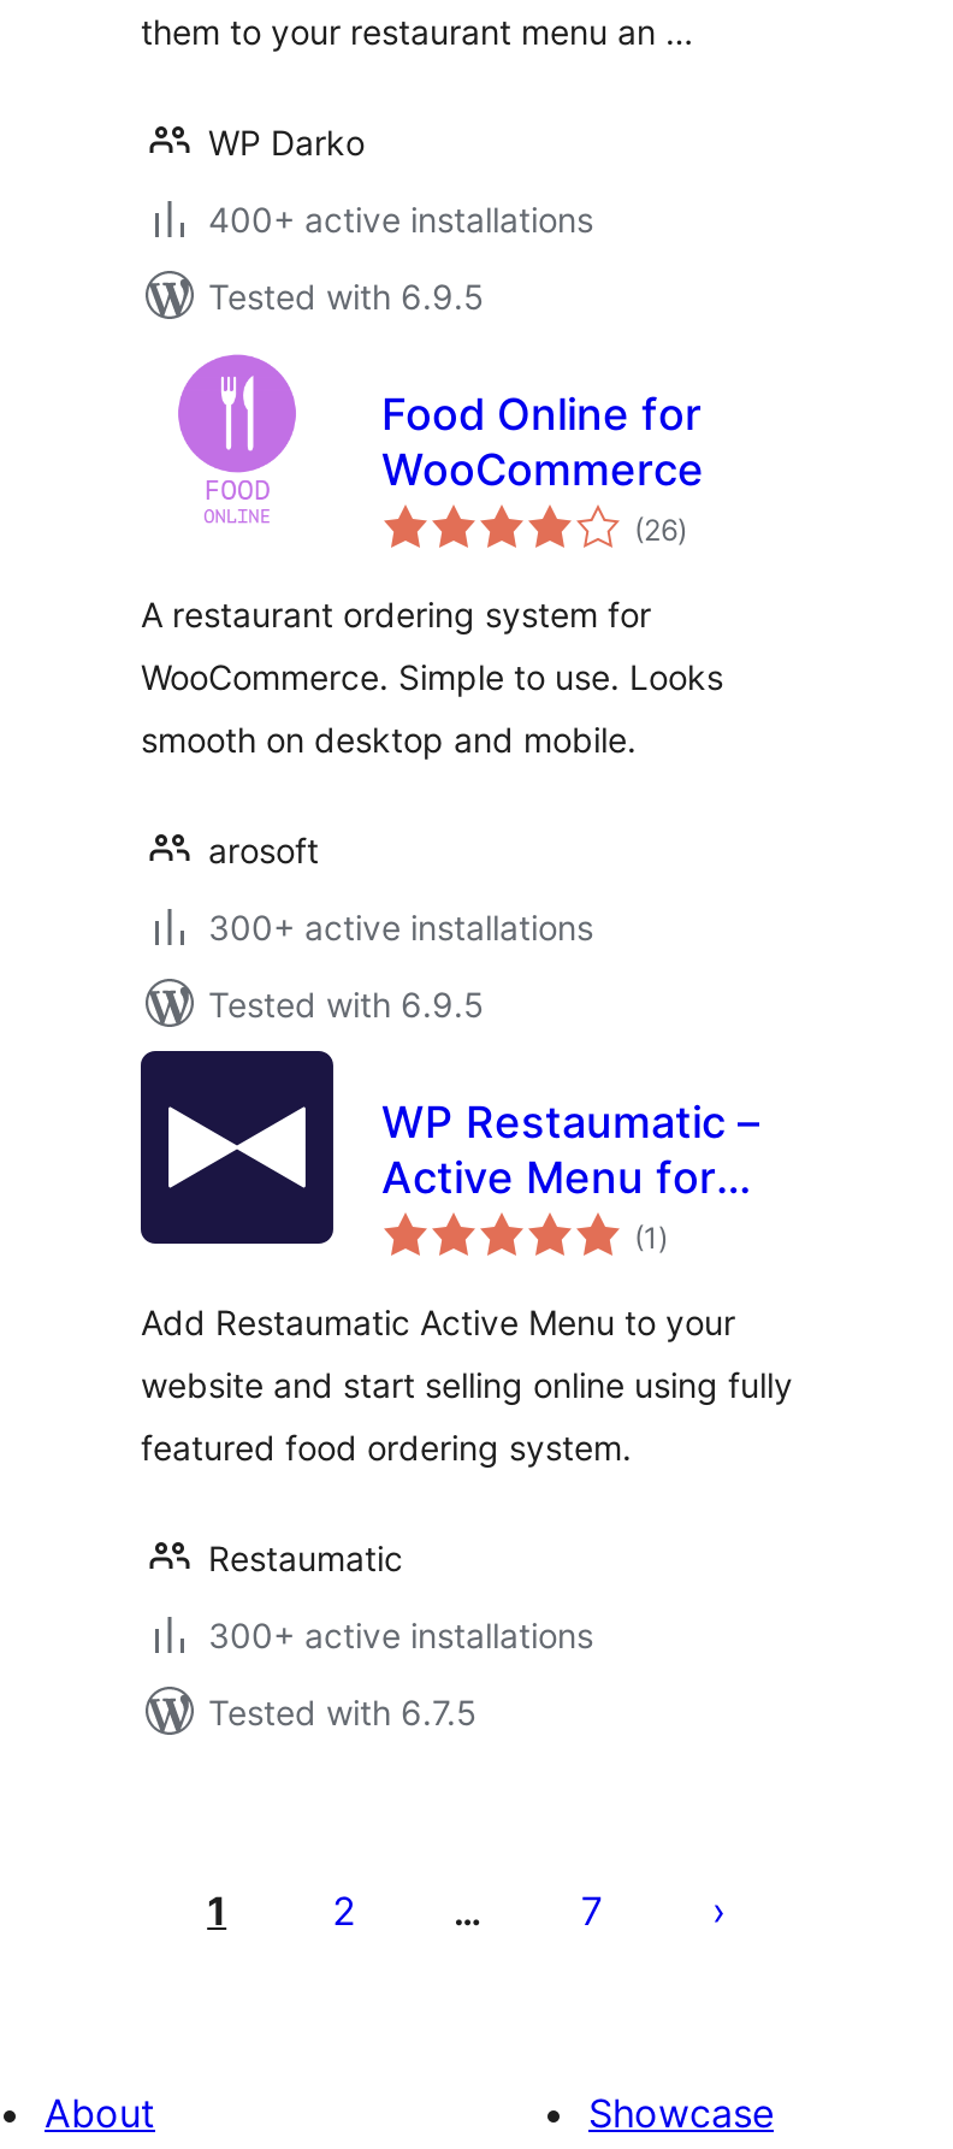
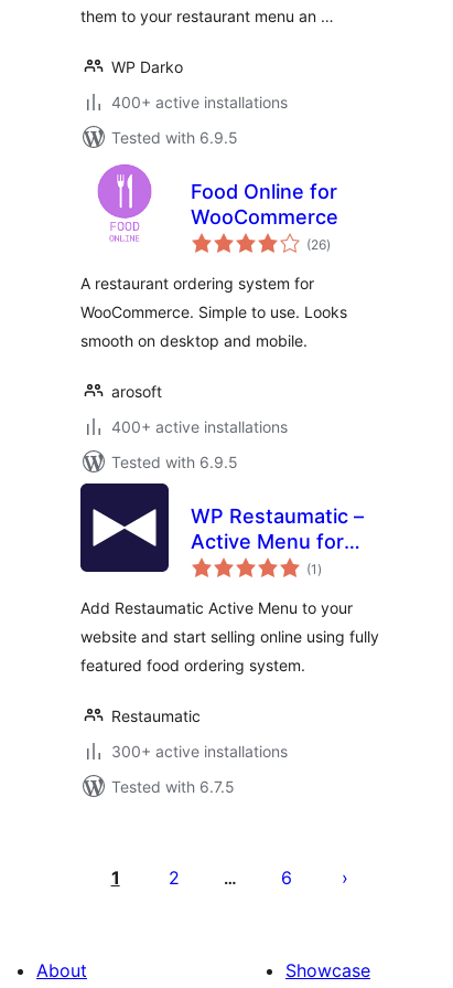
- 300+ active installations
+ 400+ active installations

- 7
+ 6
